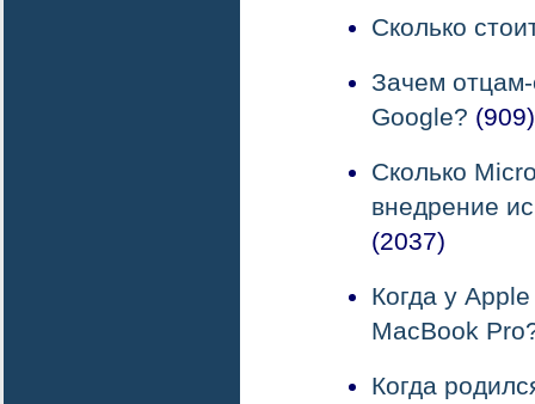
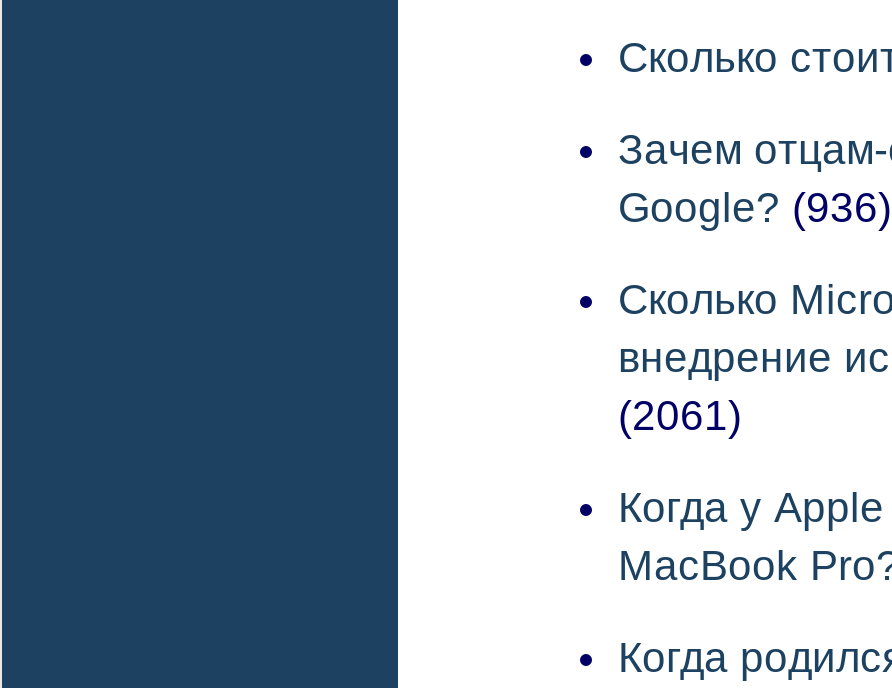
- Google? (909)
+ Google? (936)

- (2037)
+ (2061)
